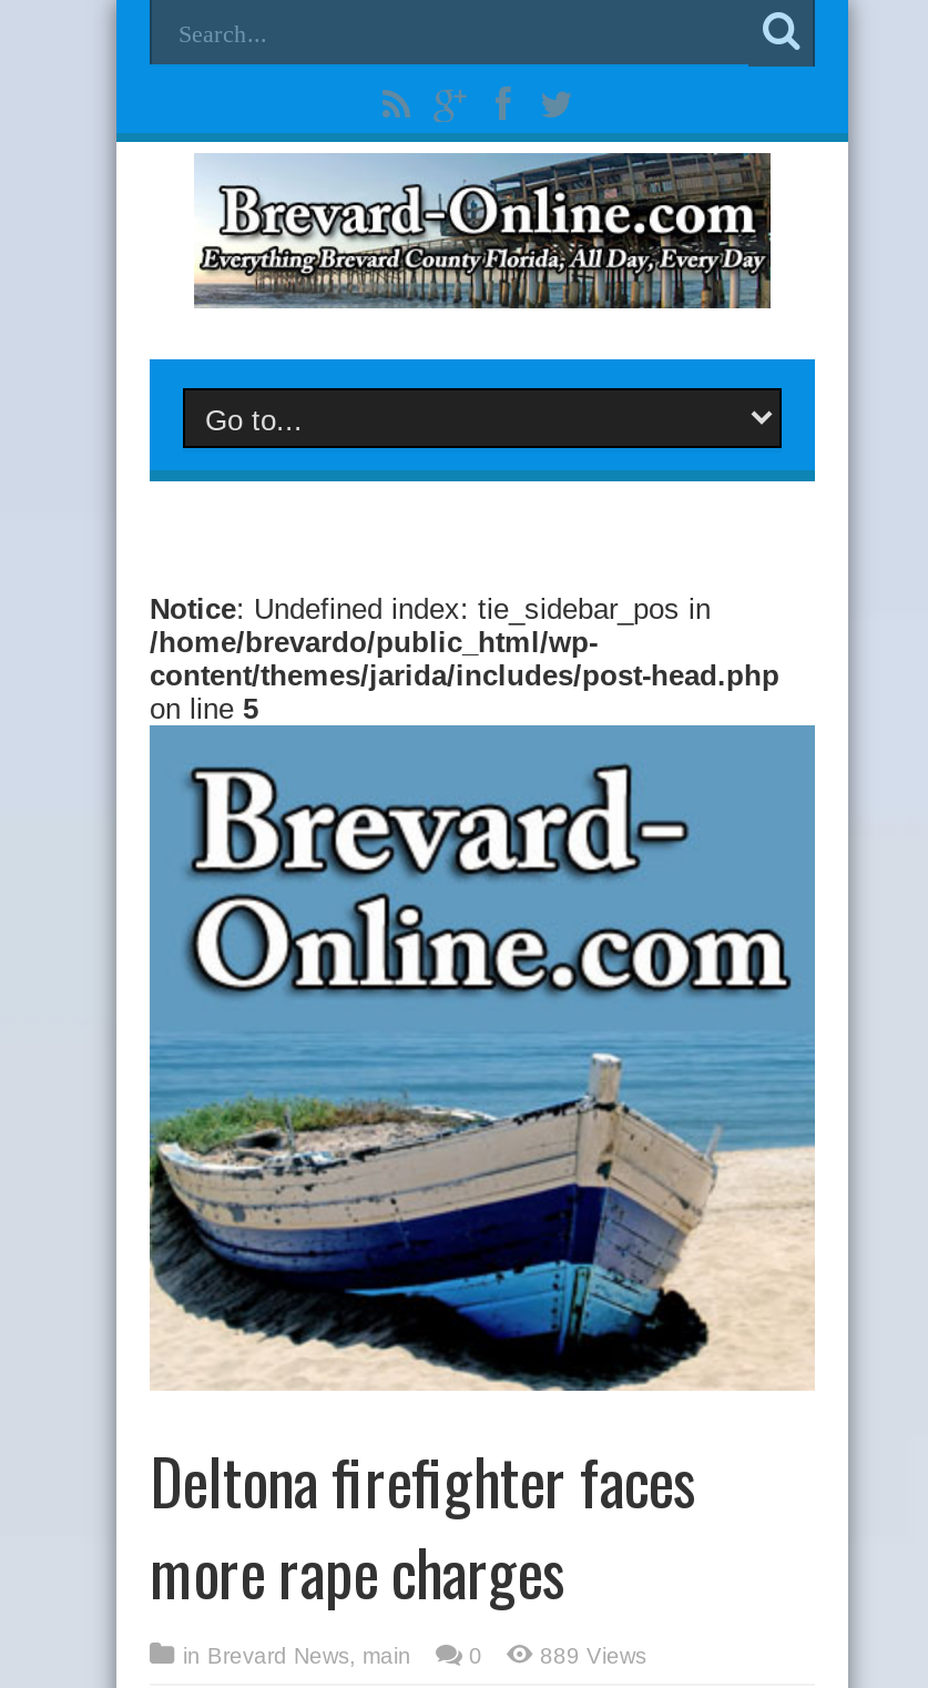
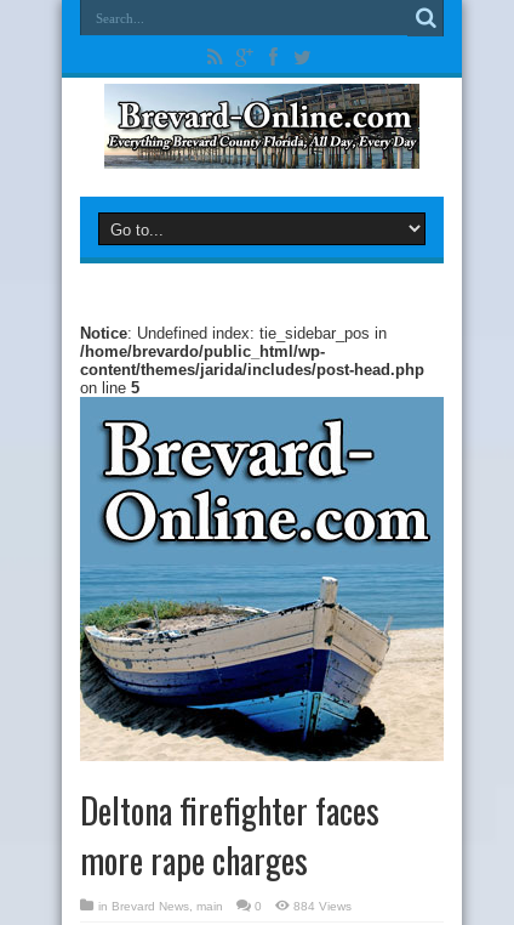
- 889 Views
+ 884 Views
